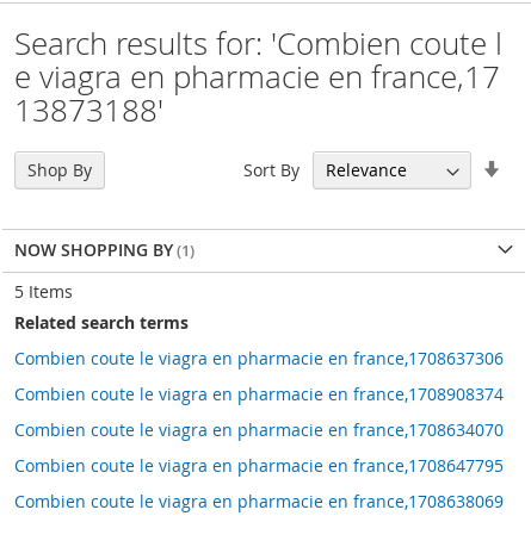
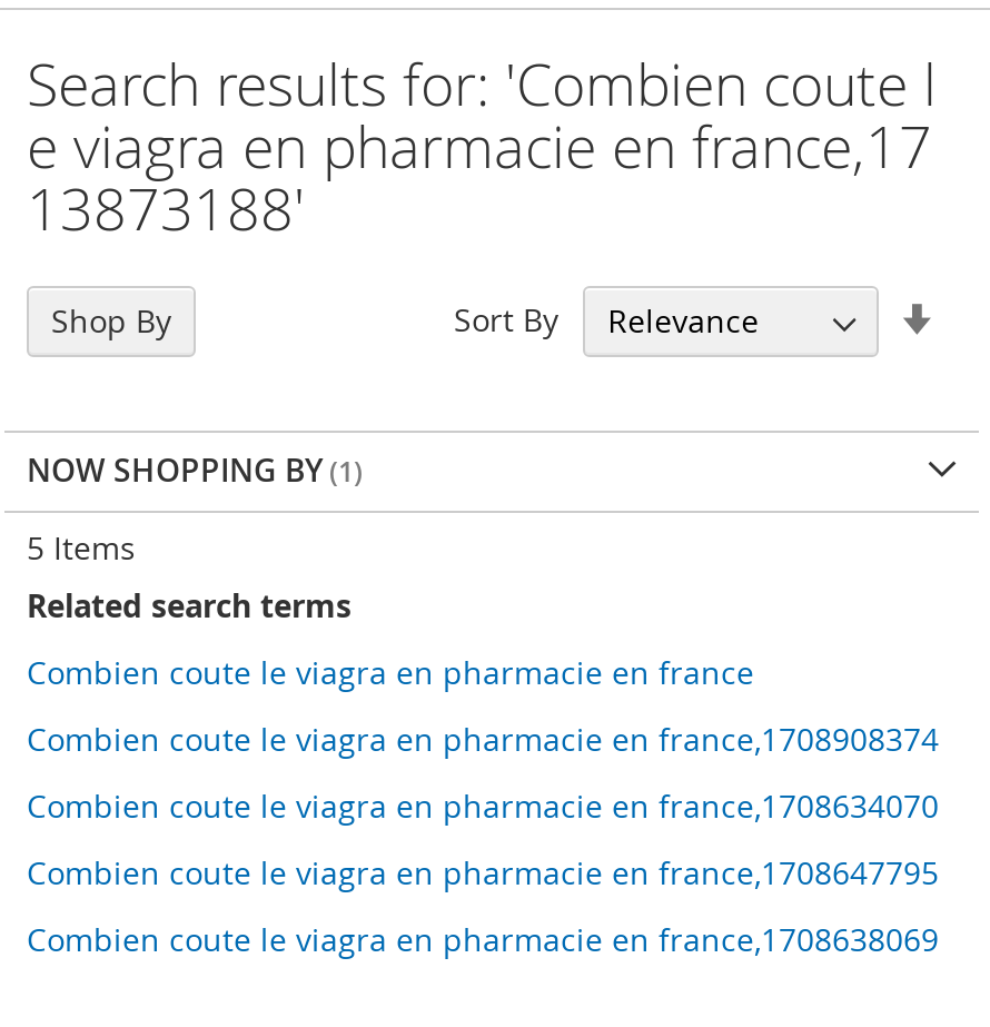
- Combien coute le viagra en pharmacie en france,1708637306
+ Combien coute le viagra en pharmacie en france
